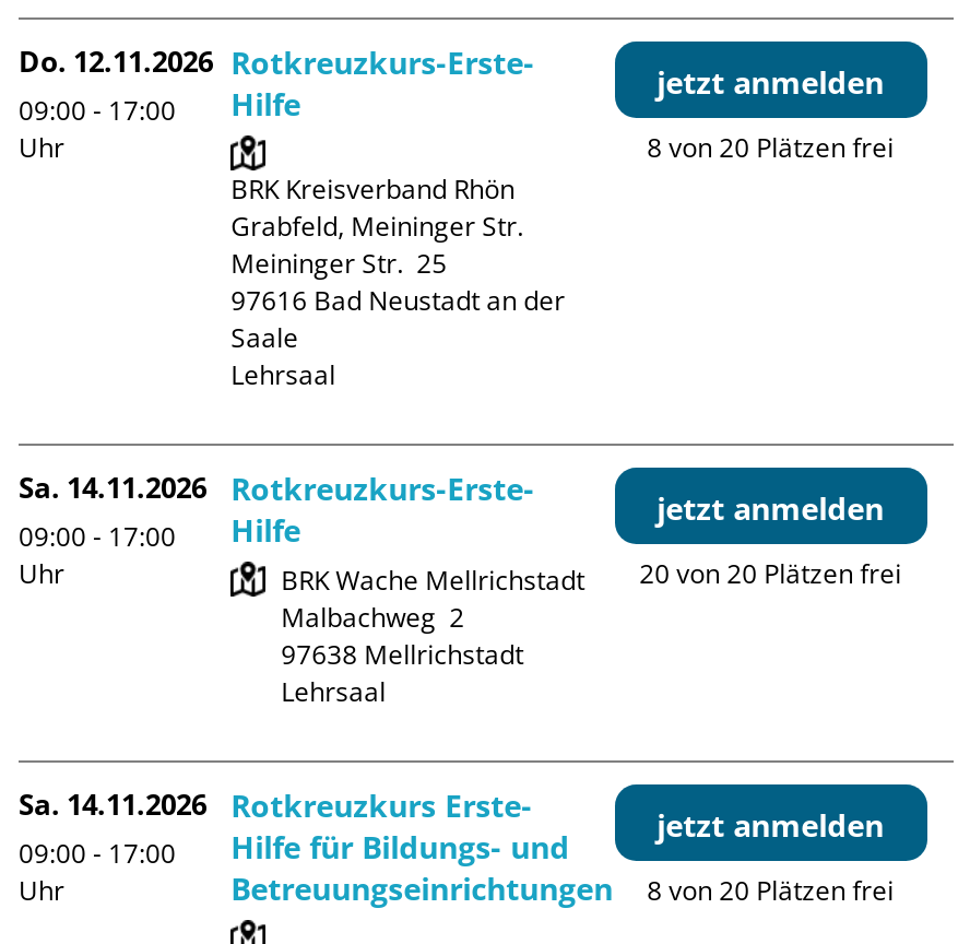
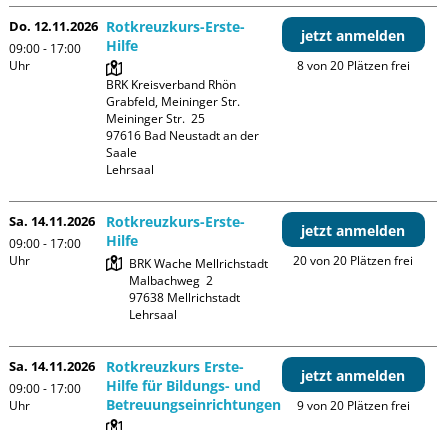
- 8 von 20 Plätzen frei
+ 9 von 20 Plätzen frei
